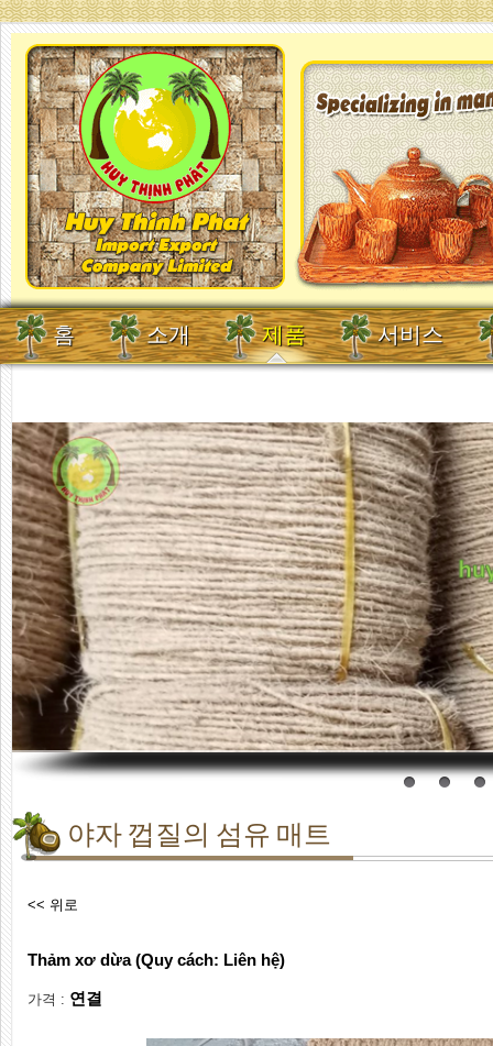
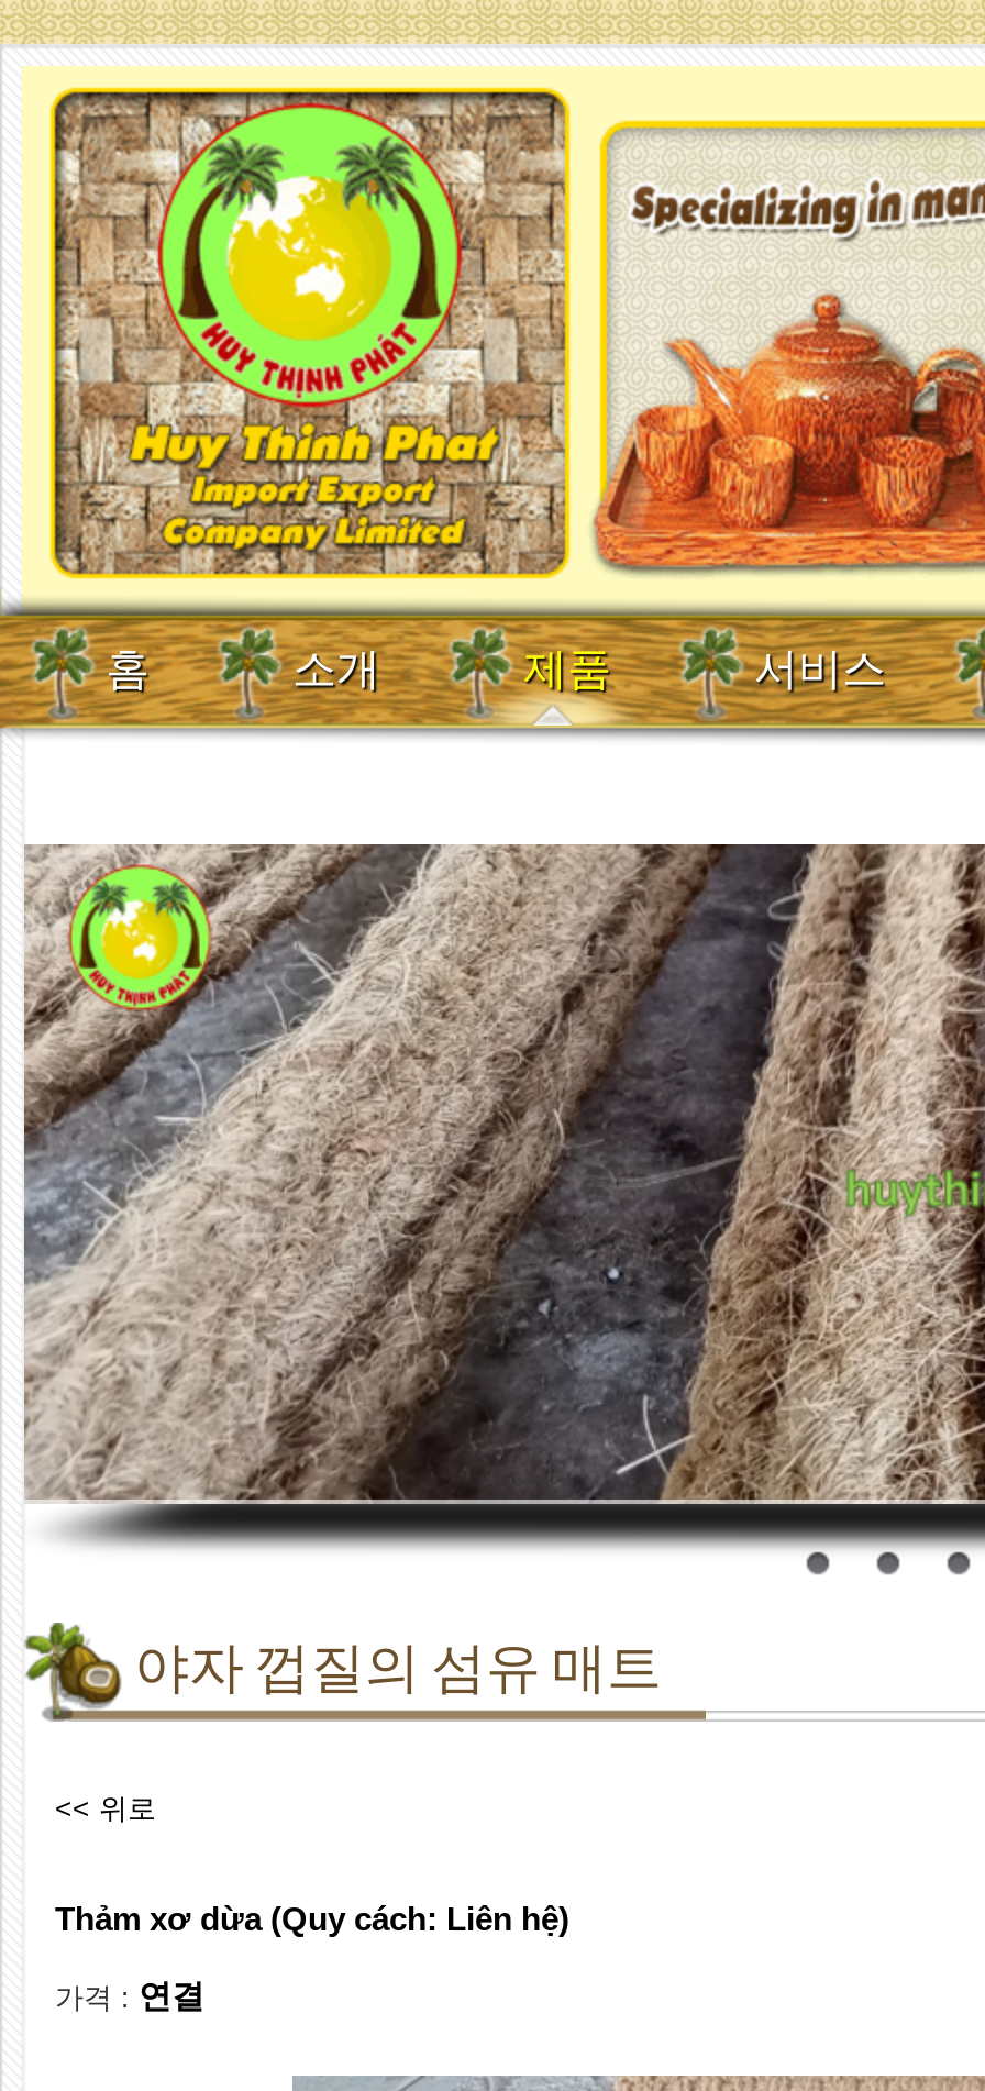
- [image]
+ [image]
